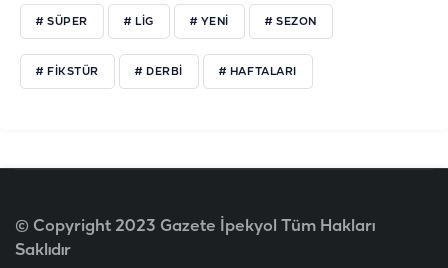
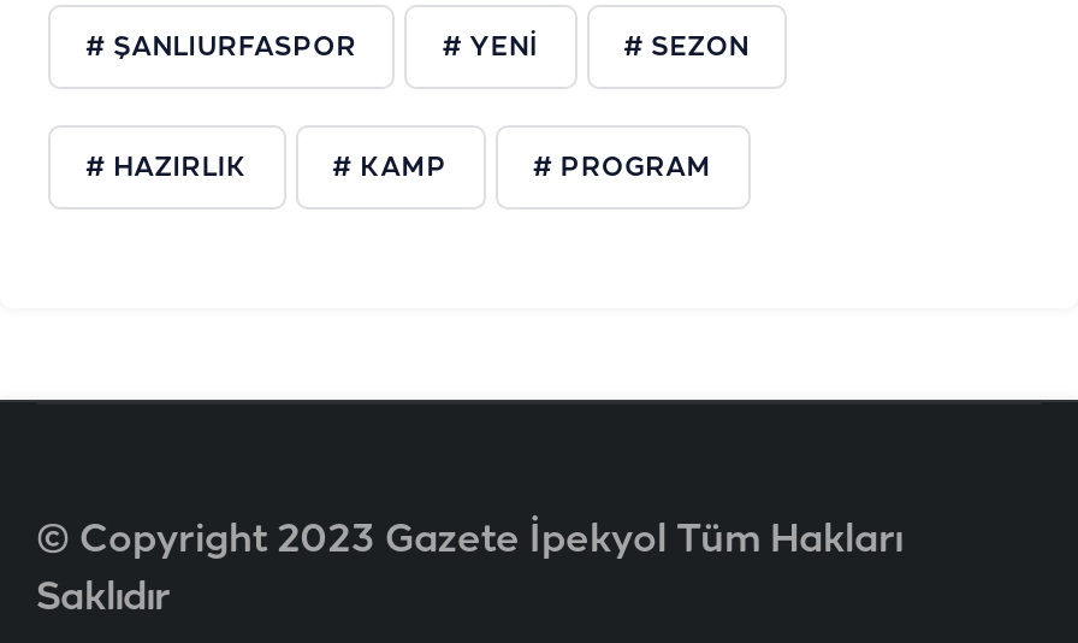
- # SÜPER
- # LİG
+ # ŞANLIURFASPOR

- # FİKSTÜR
- # DERBİ
- # HAFTALARI
+ # HAZIRLIK
+ # KAMP
+ # PROGRAM
